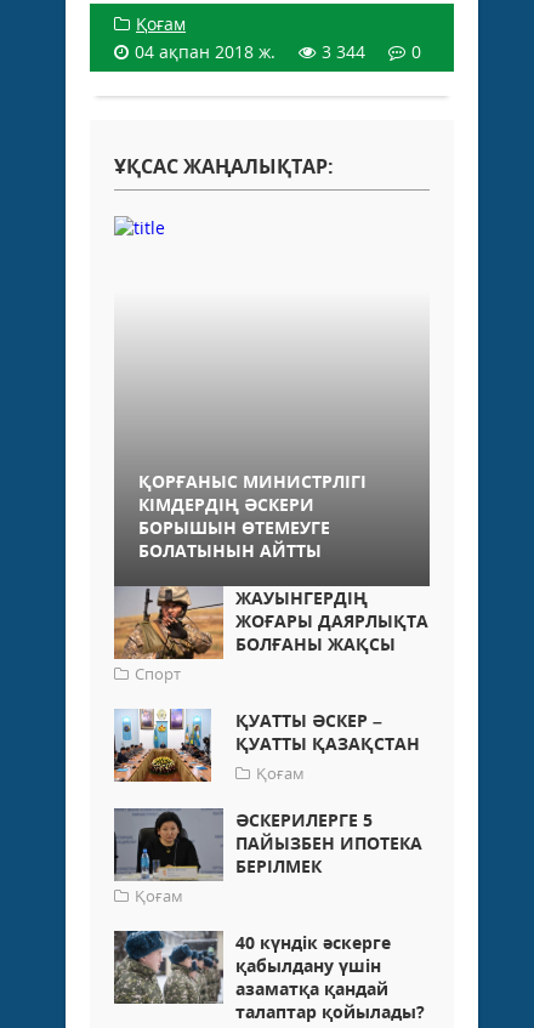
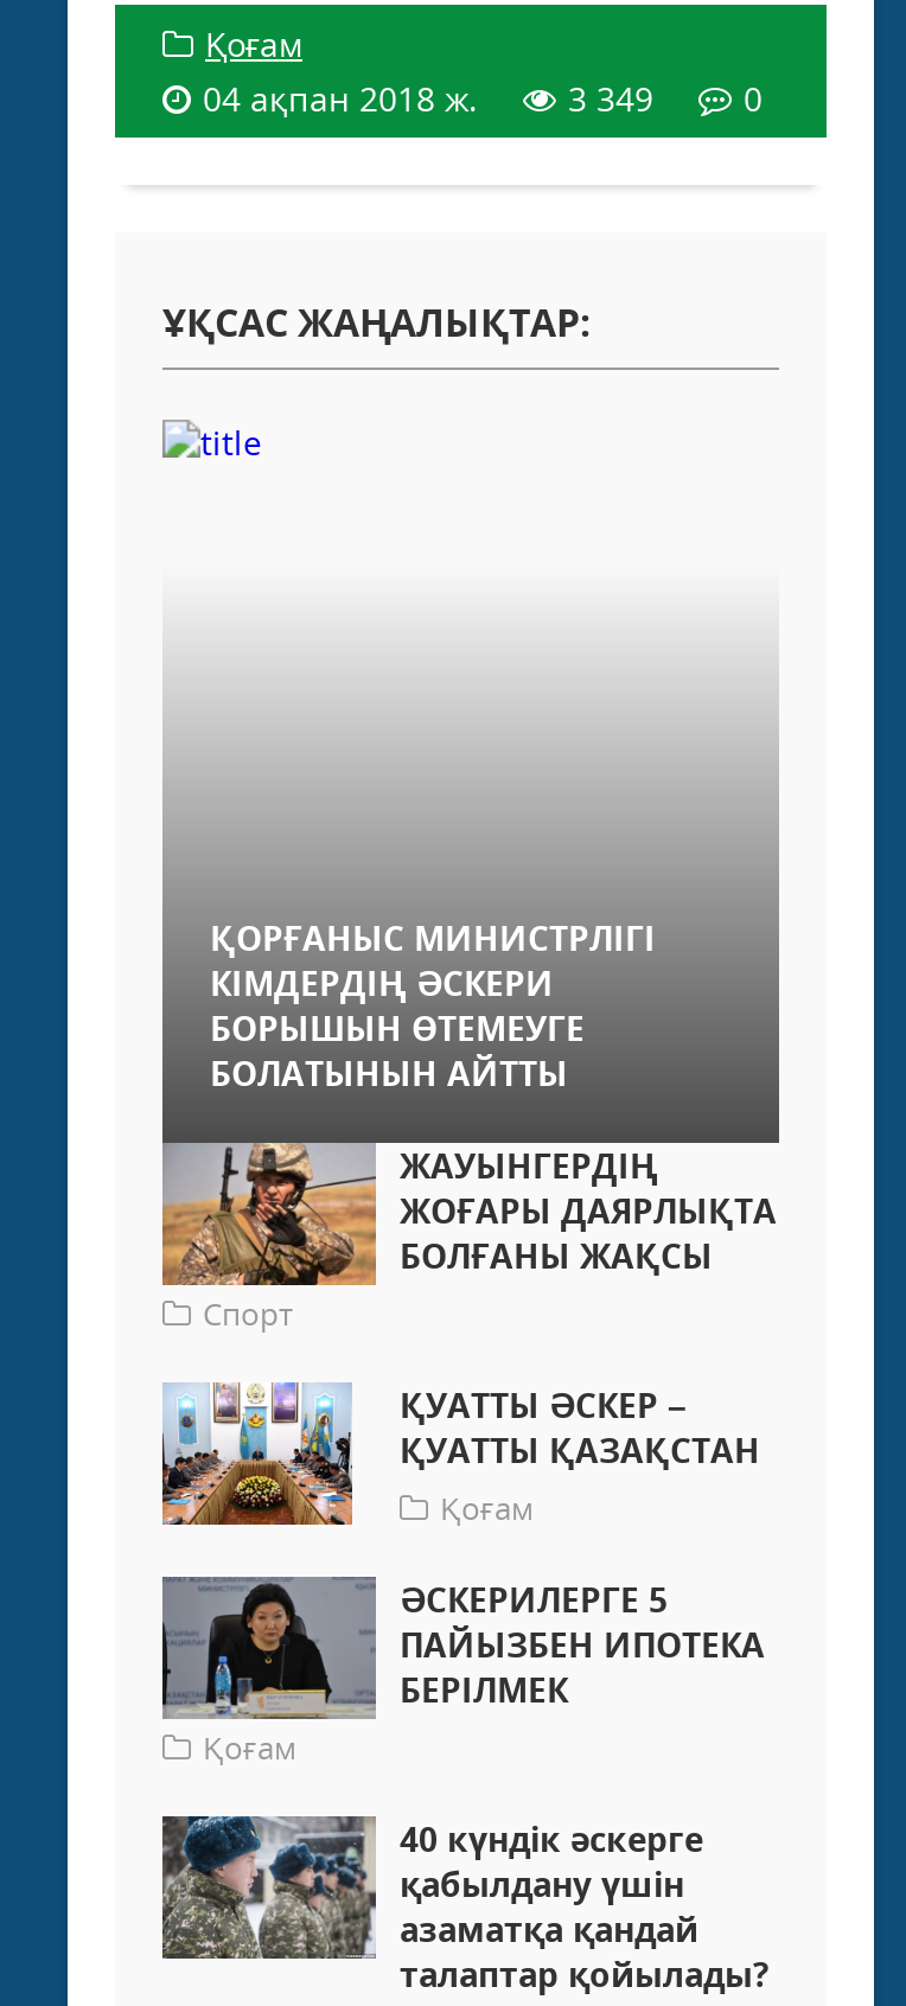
- 04 ақпан 2018 ж. 3 344 0
+ 04 ақпан 2018 ж. 3 349 0
